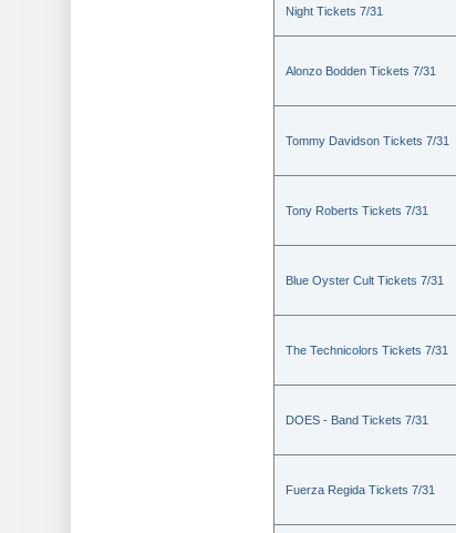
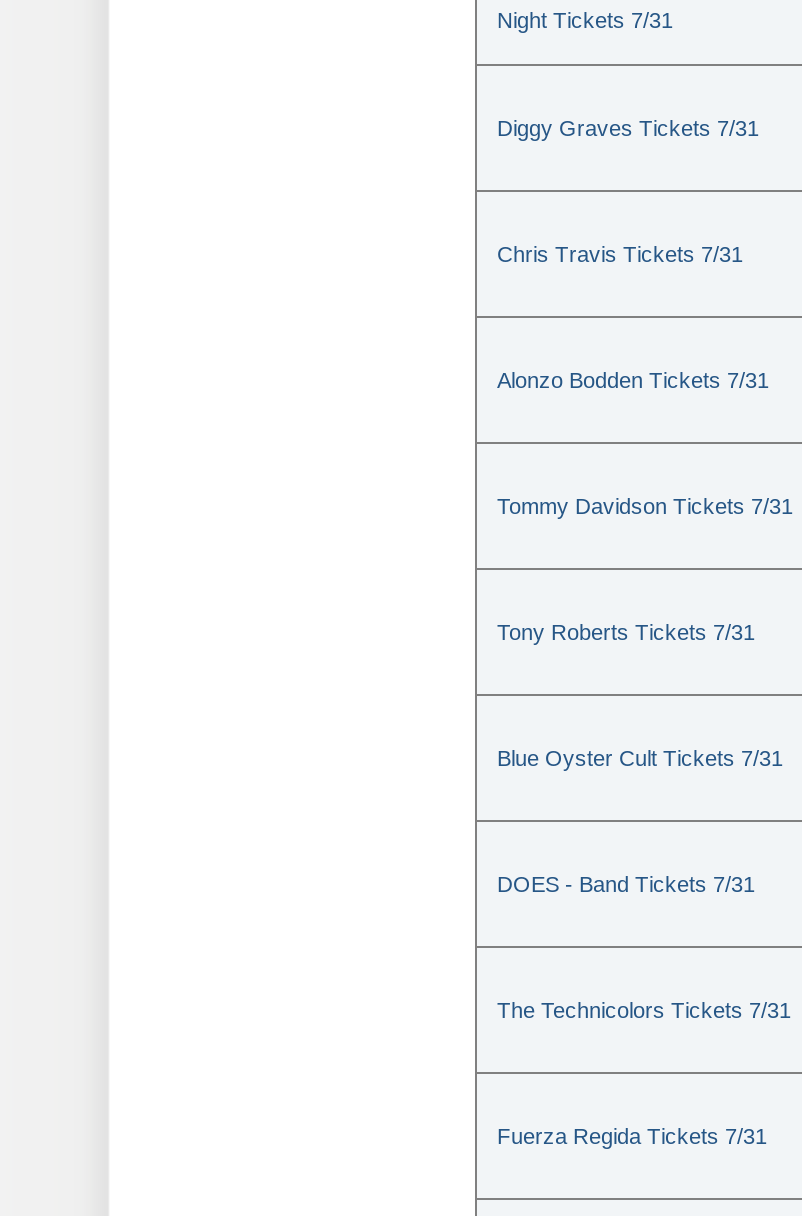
+ Diggy Graves Tickets 7/31

+ Chris Travis Tickets 7/31

moved down: The Technicolors Tickets 7/31

moved up: DOES - Band Tickets 7/31
